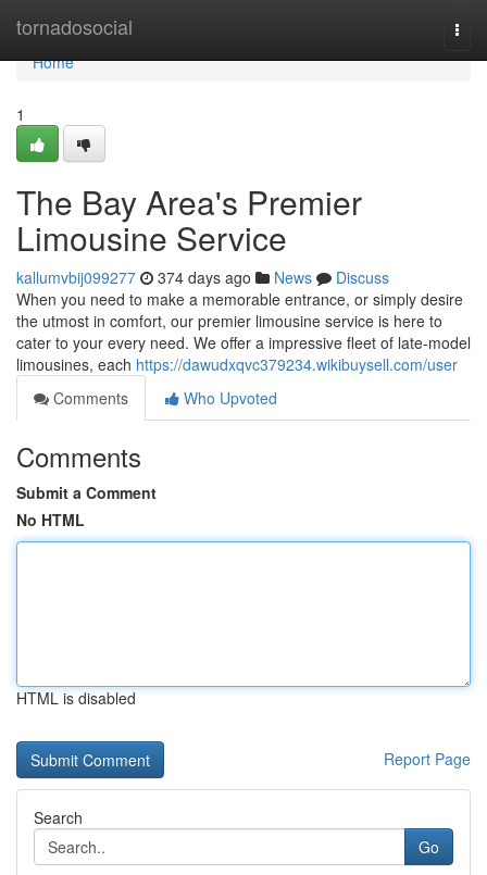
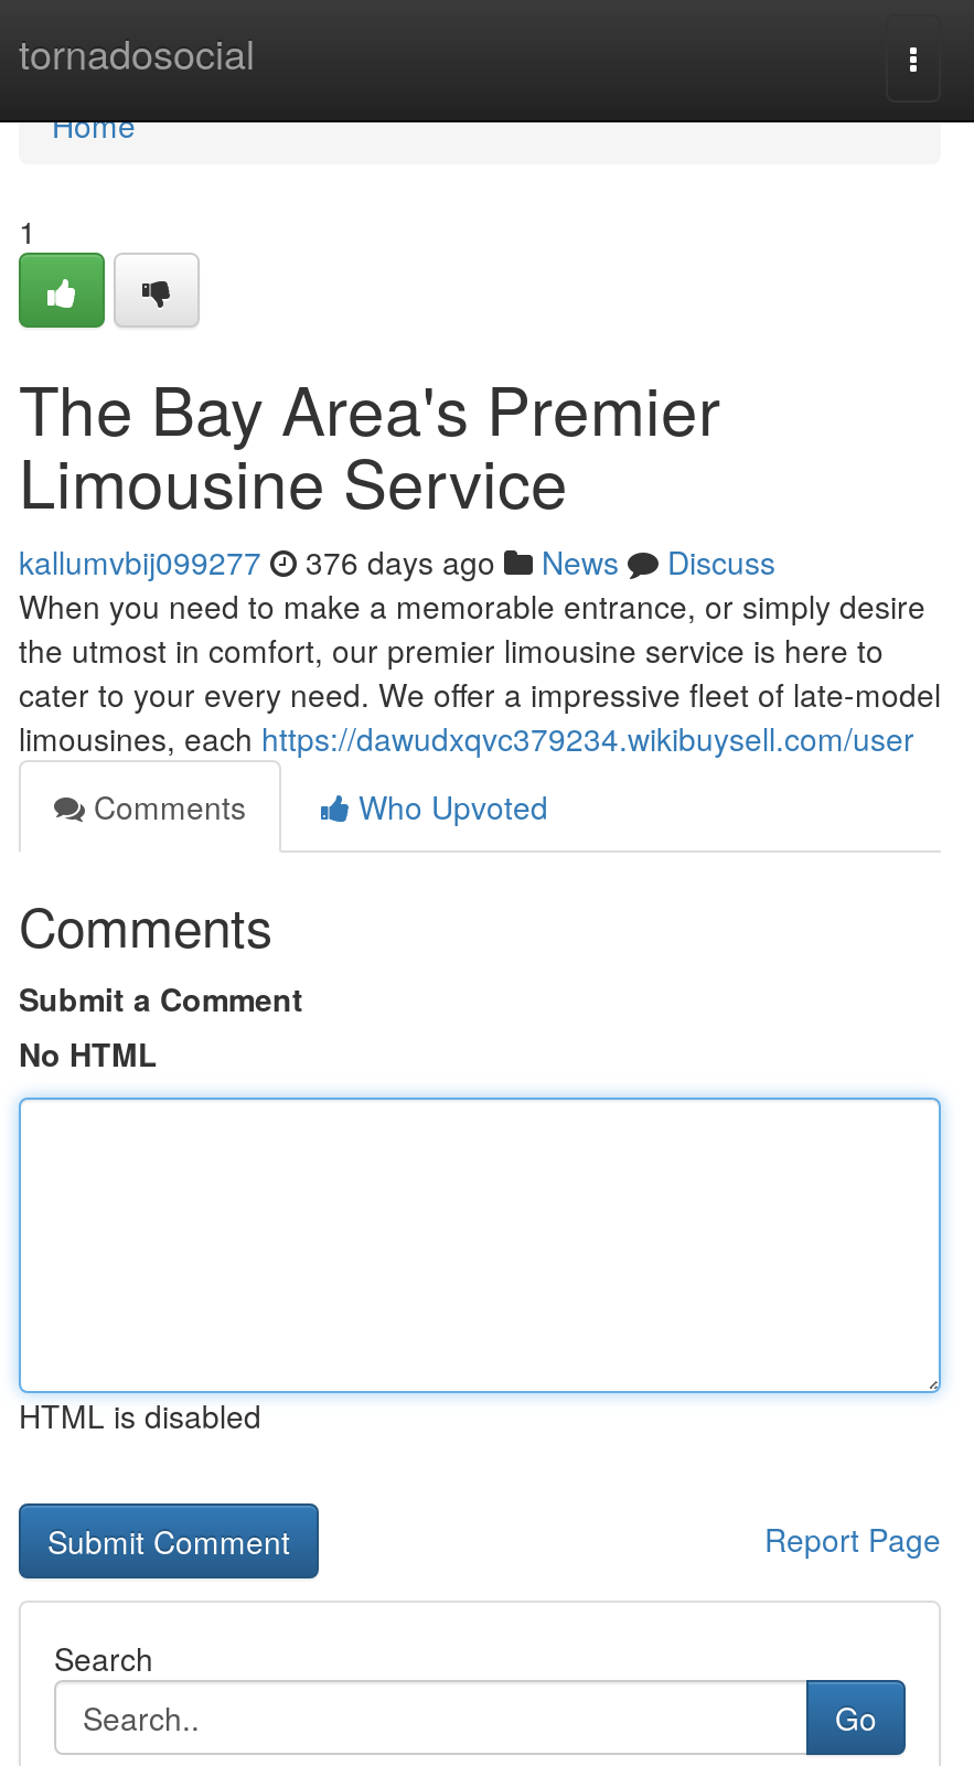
- kallumvbij099277 374 days ago News Discuss
+ kallumvbij099277 376 days ago News Discuss
